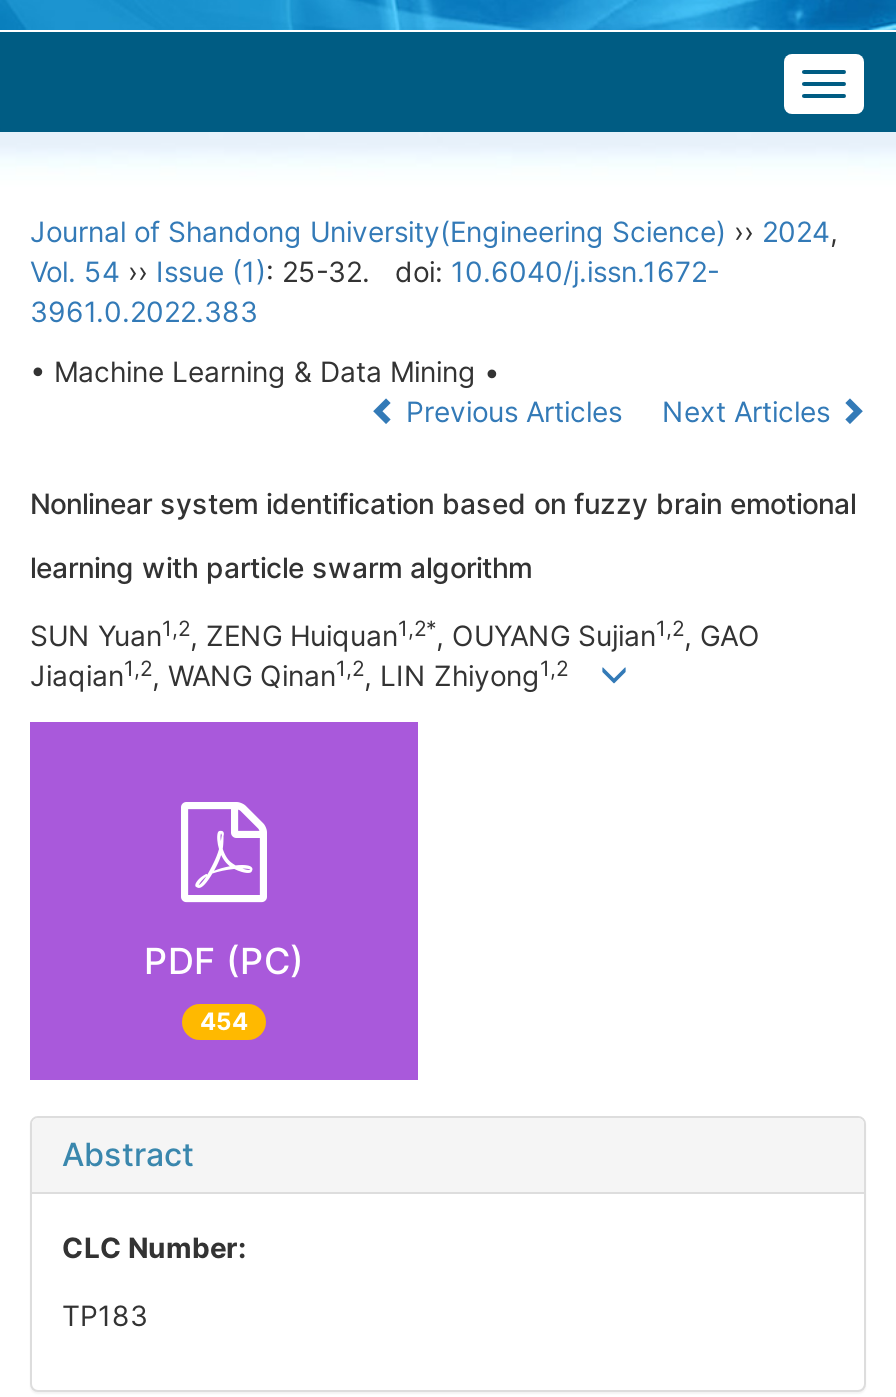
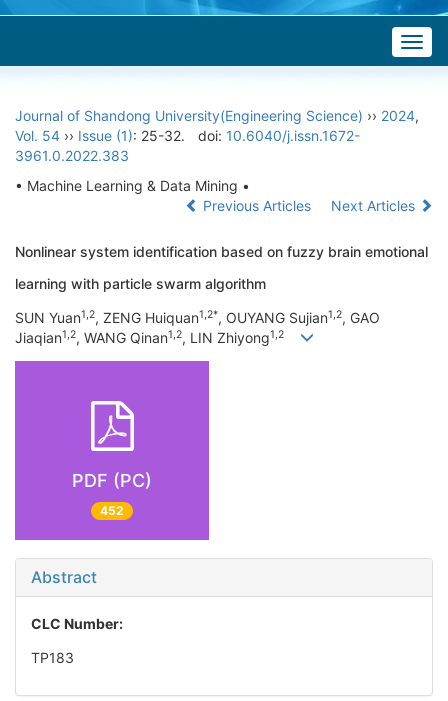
- 454
+ 452
